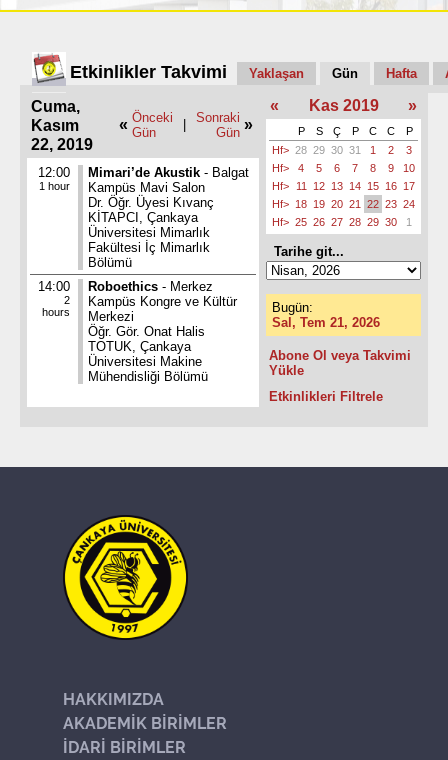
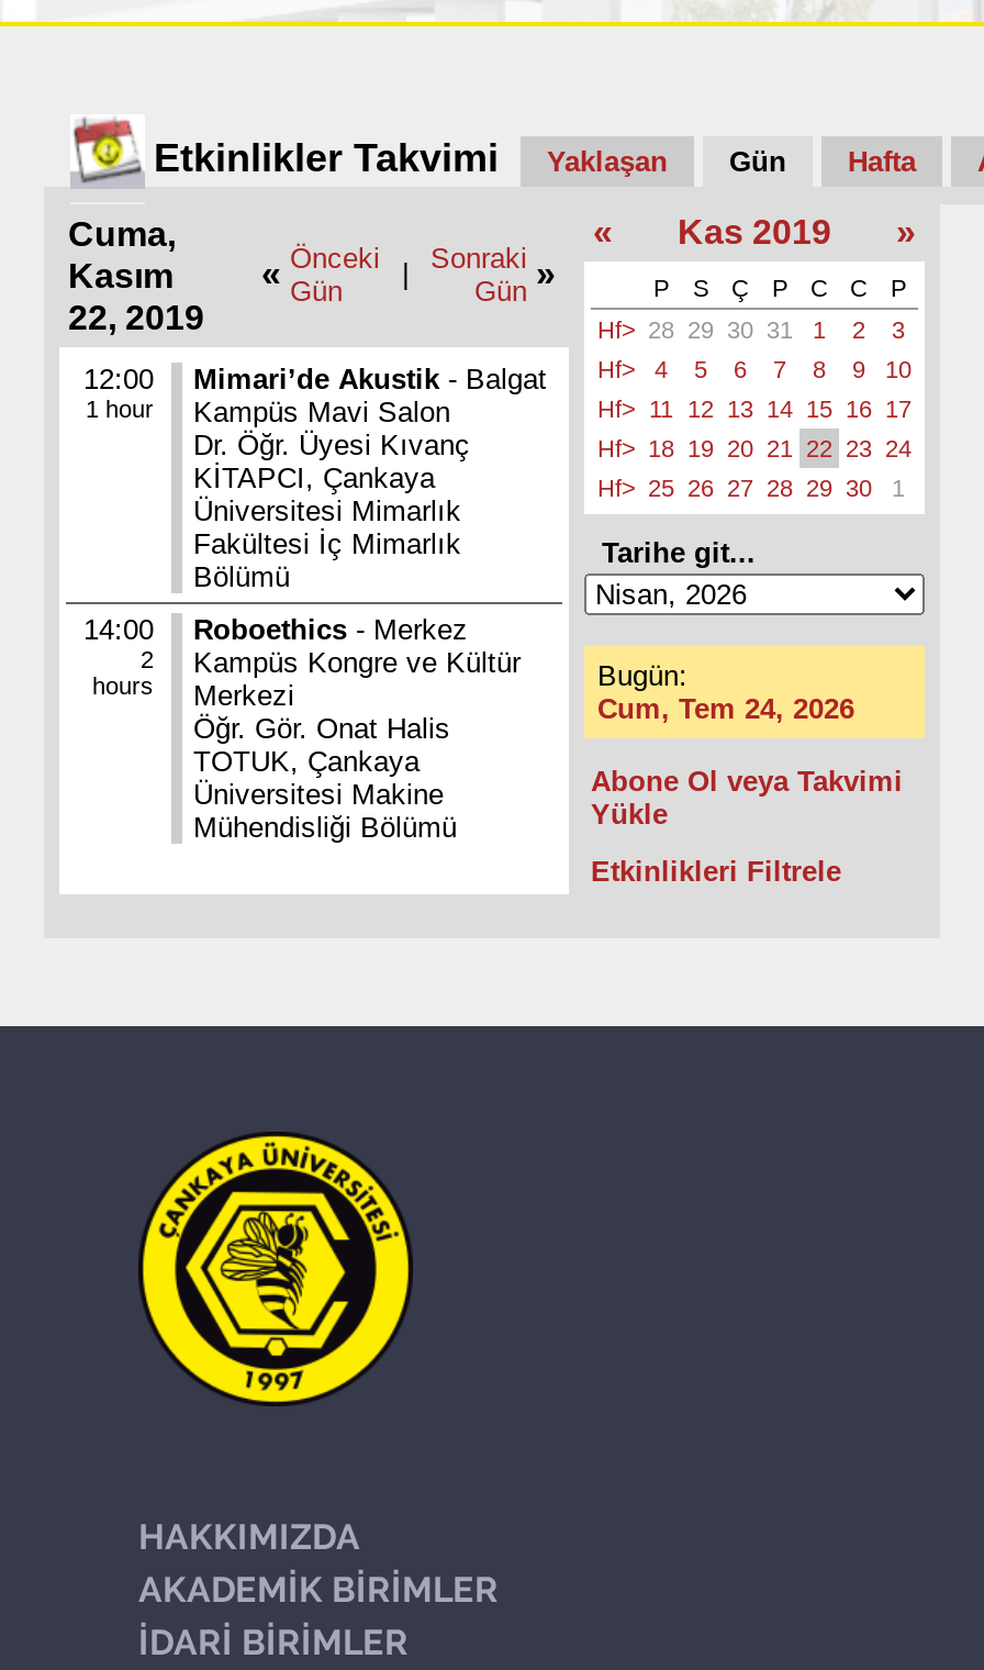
- Sal, Tem 21, 2026
+ Cum, Tem 24, 2026
